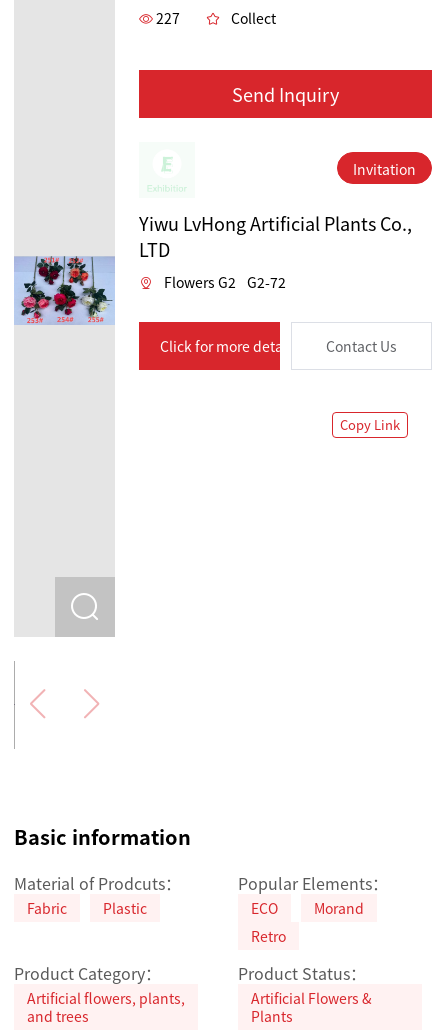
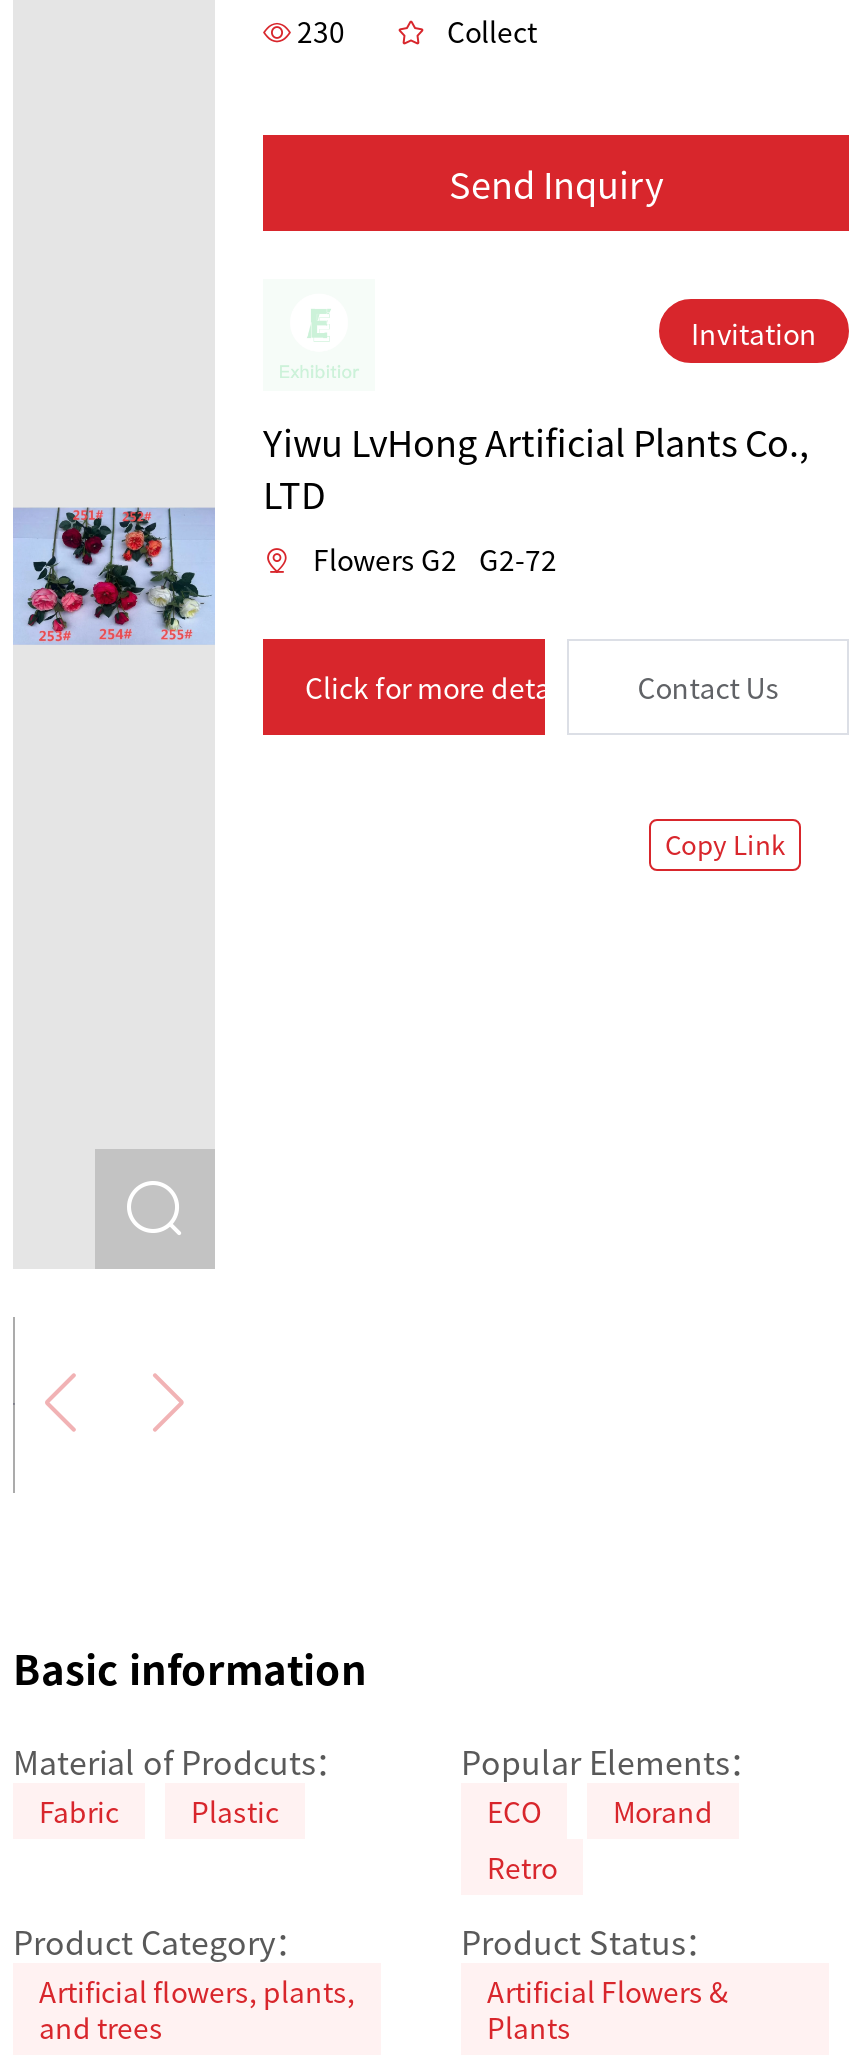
- 227
+ 230
